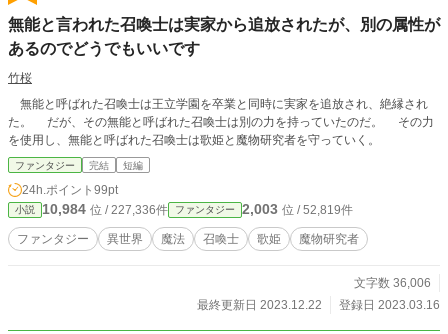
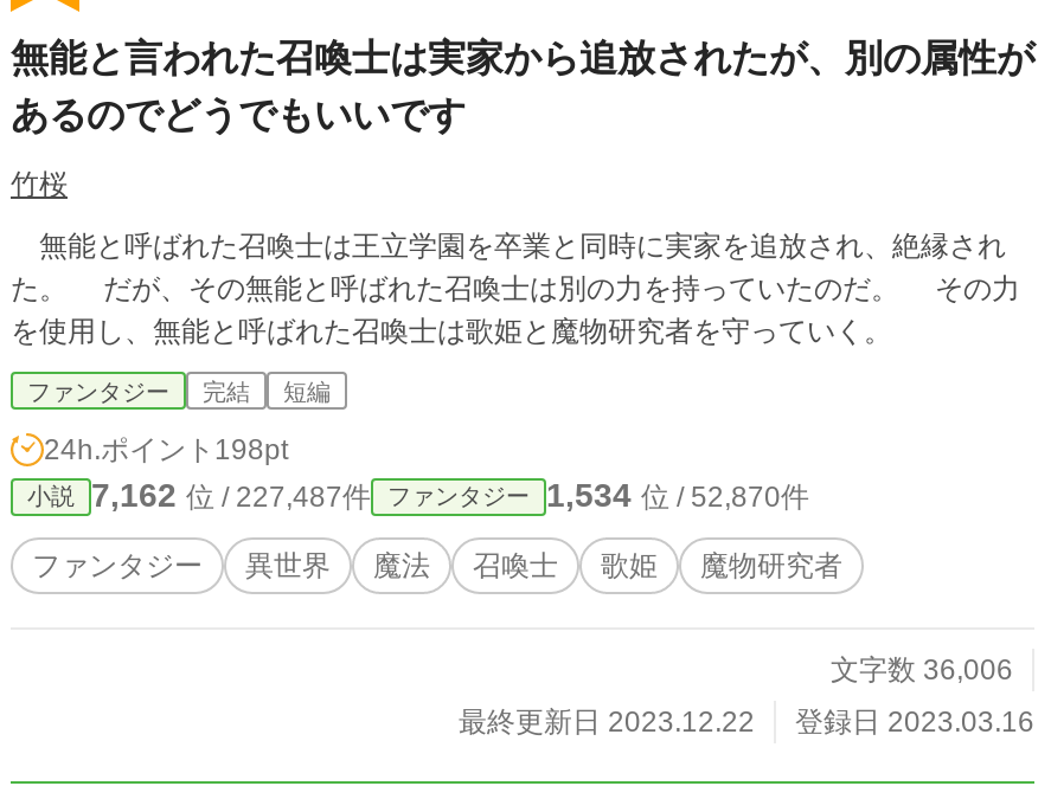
- 24h.ポイント99pt
+ 24h.ポイント198pt

- 10,984位 / 227,336件
+ 7,162位 / 227,487件

- 2,003位 / 52,819件
+ 1,534位 / 52,870件
